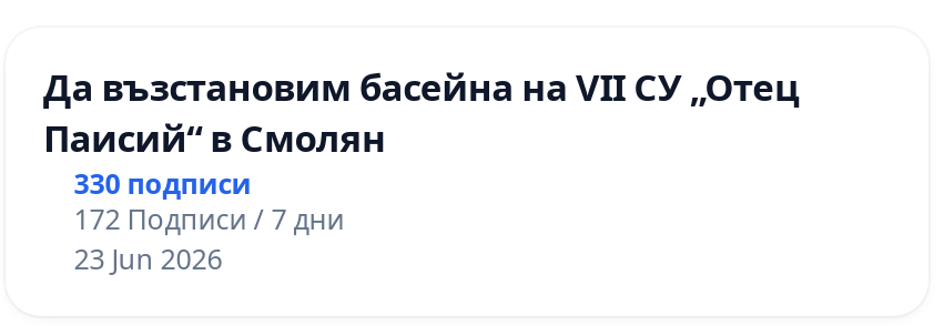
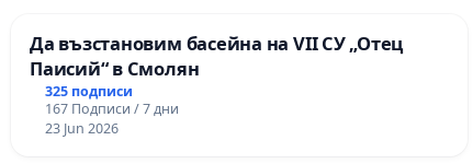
- 330 подписи
+ 325 подписи

- 172 Подписи / 7 дни
+ 167 Подписи / 7 дни
